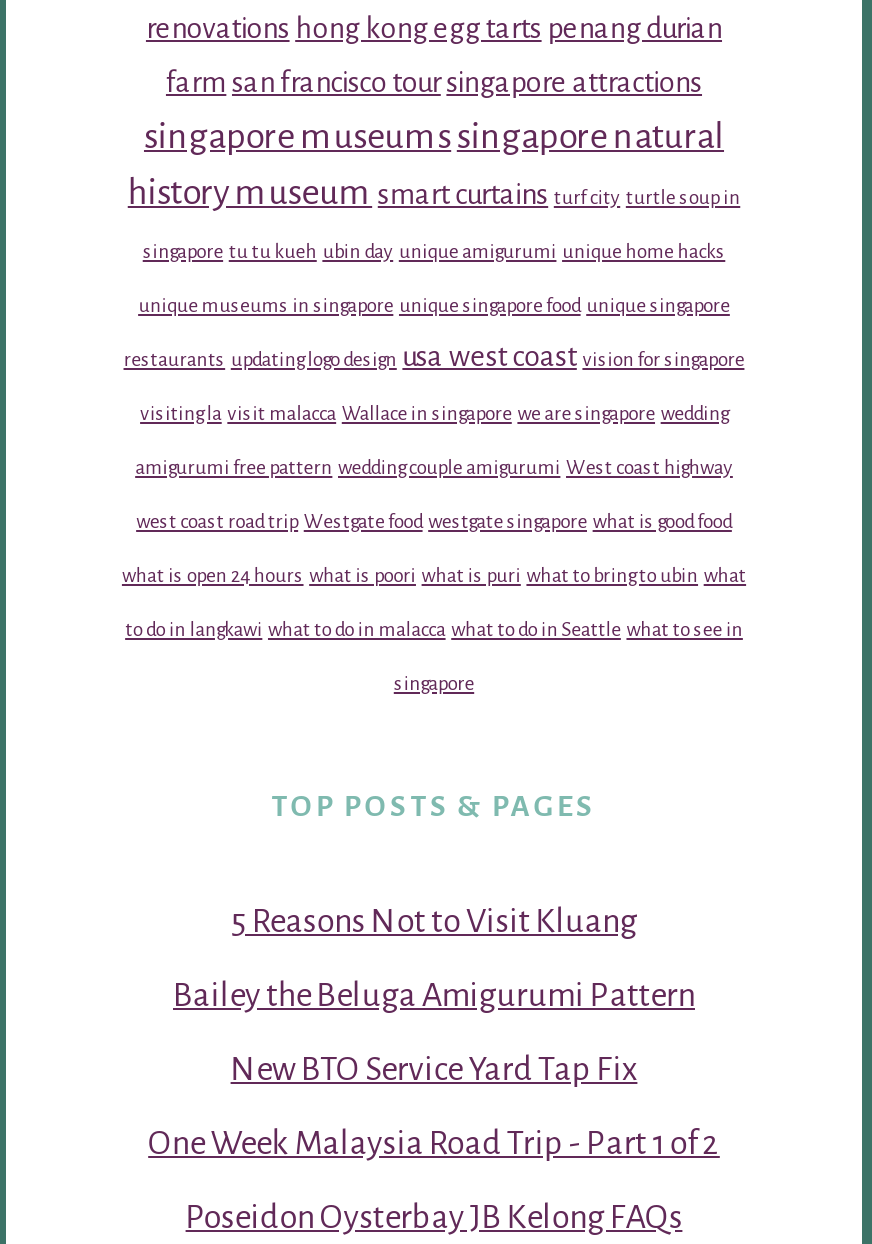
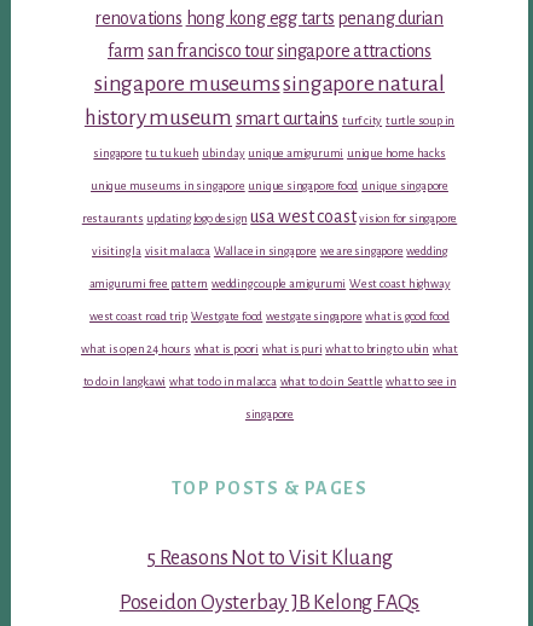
- Bailey the Beluga Amigurumi Pattern
- New BTO Service Yard Tap Fix
- One Week Malaysia Road Trip - Part 1 of 2
